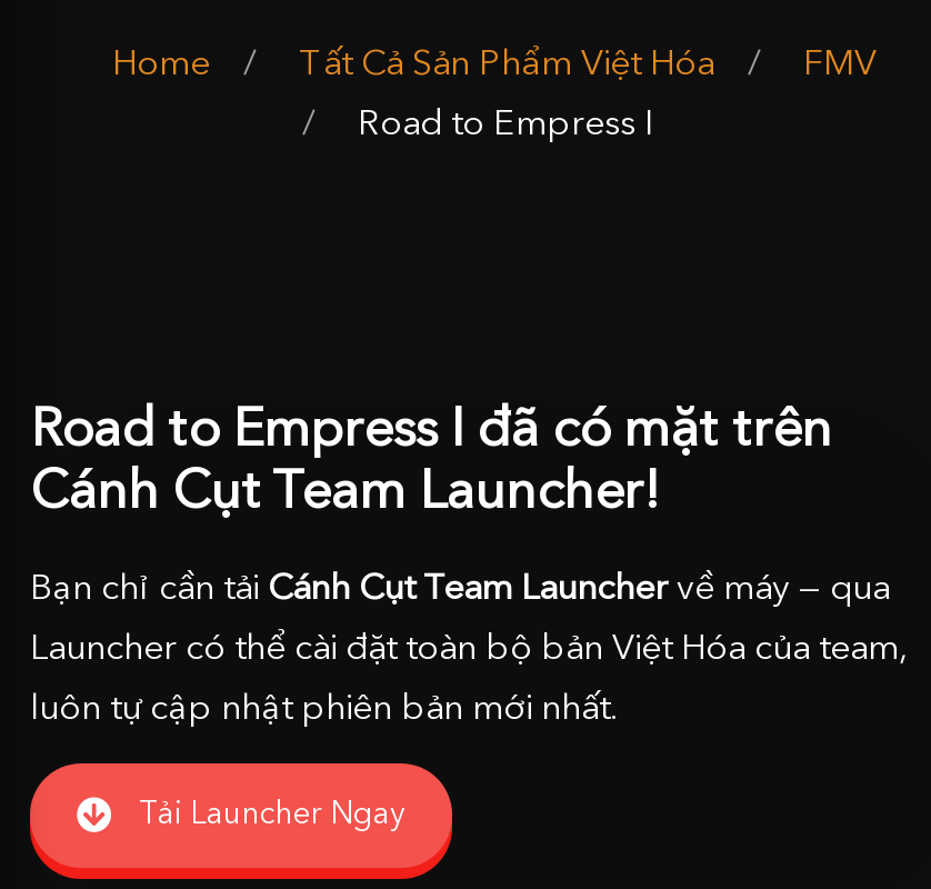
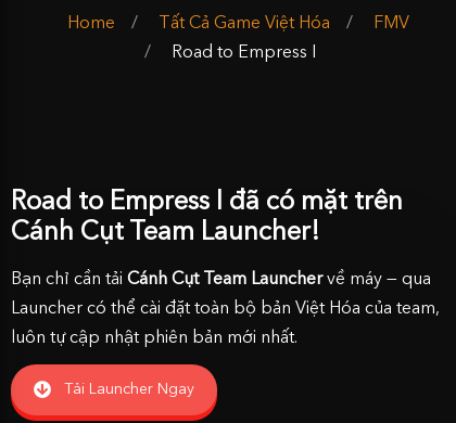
- Tất Cả Sản Phẩm Việt Hóa
+ Tất Cả Game Việt Hóa
